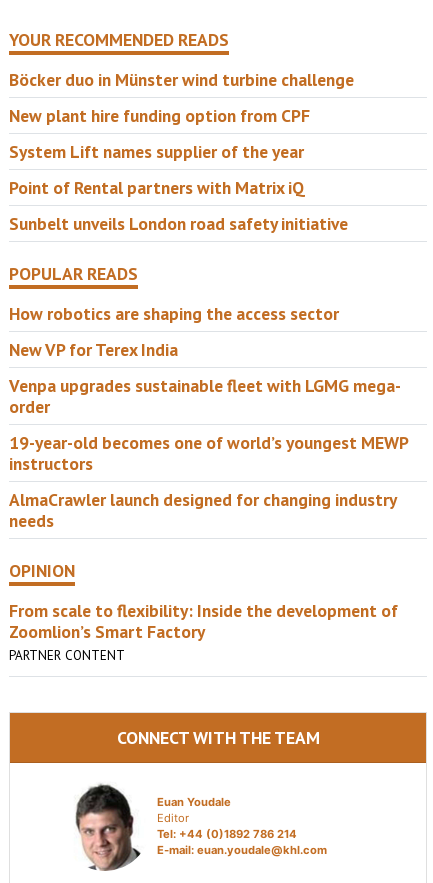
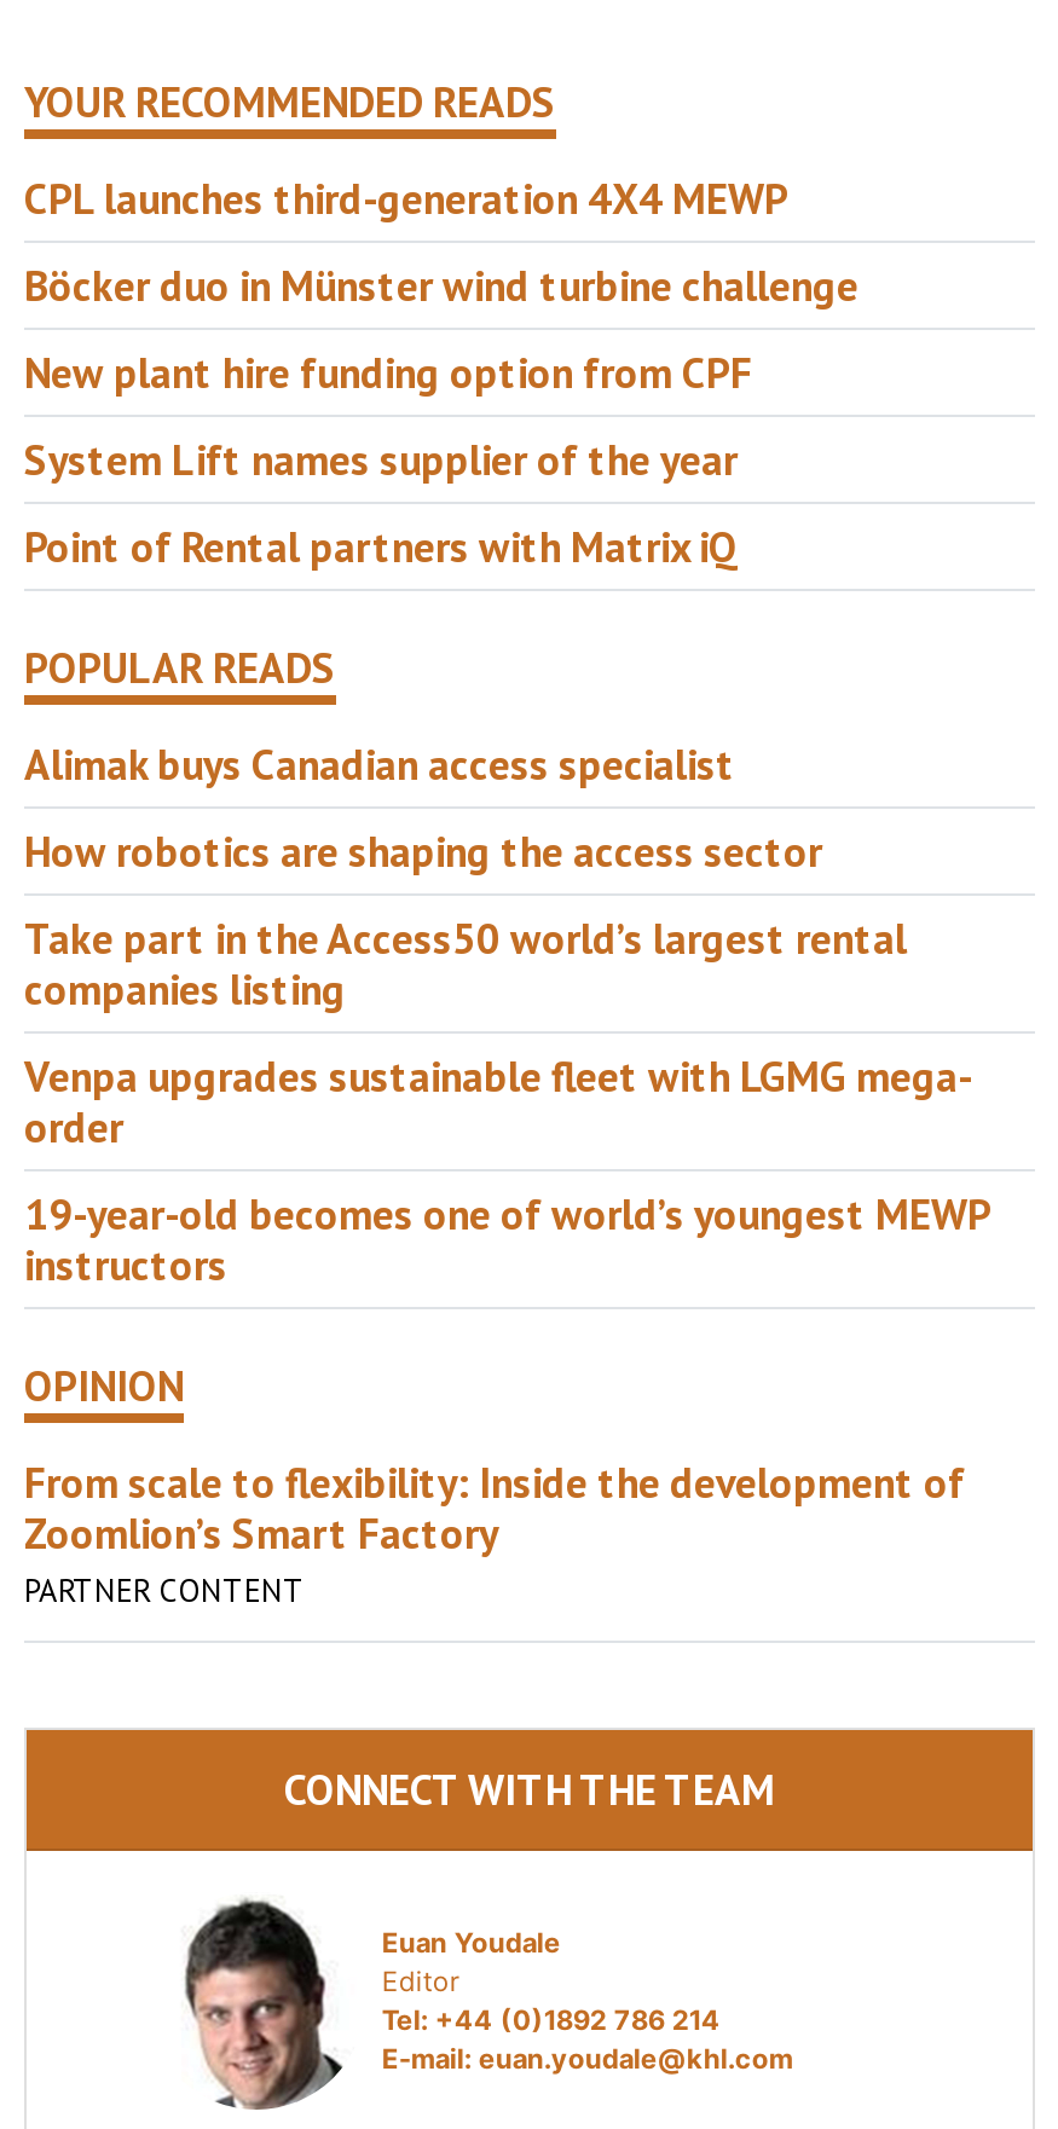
+ CPL launches third-generation 4X4 MEWP

moved down: Böcker duo in Münster wind turbine challenge | New plant hire funding option from CPF | System Lift names supplier of the year | Point of Rental partners with Matrix iQ

- Sunbelt unveils London road safety initiative

+ Alimak buys Canadian access specialist

moved down: How robotics are shaping the access sector

- New VP for Terex India
+ Take part in the Access50 world’s largest rental
+ companies listing

moved down: Venpa upgrades sustainable fleet with LGMG mega- | order | 19-year-old becomes one of world’s youngest MEWP | instructors

- AlmaCrawler launch designed for changing industry
- needs
